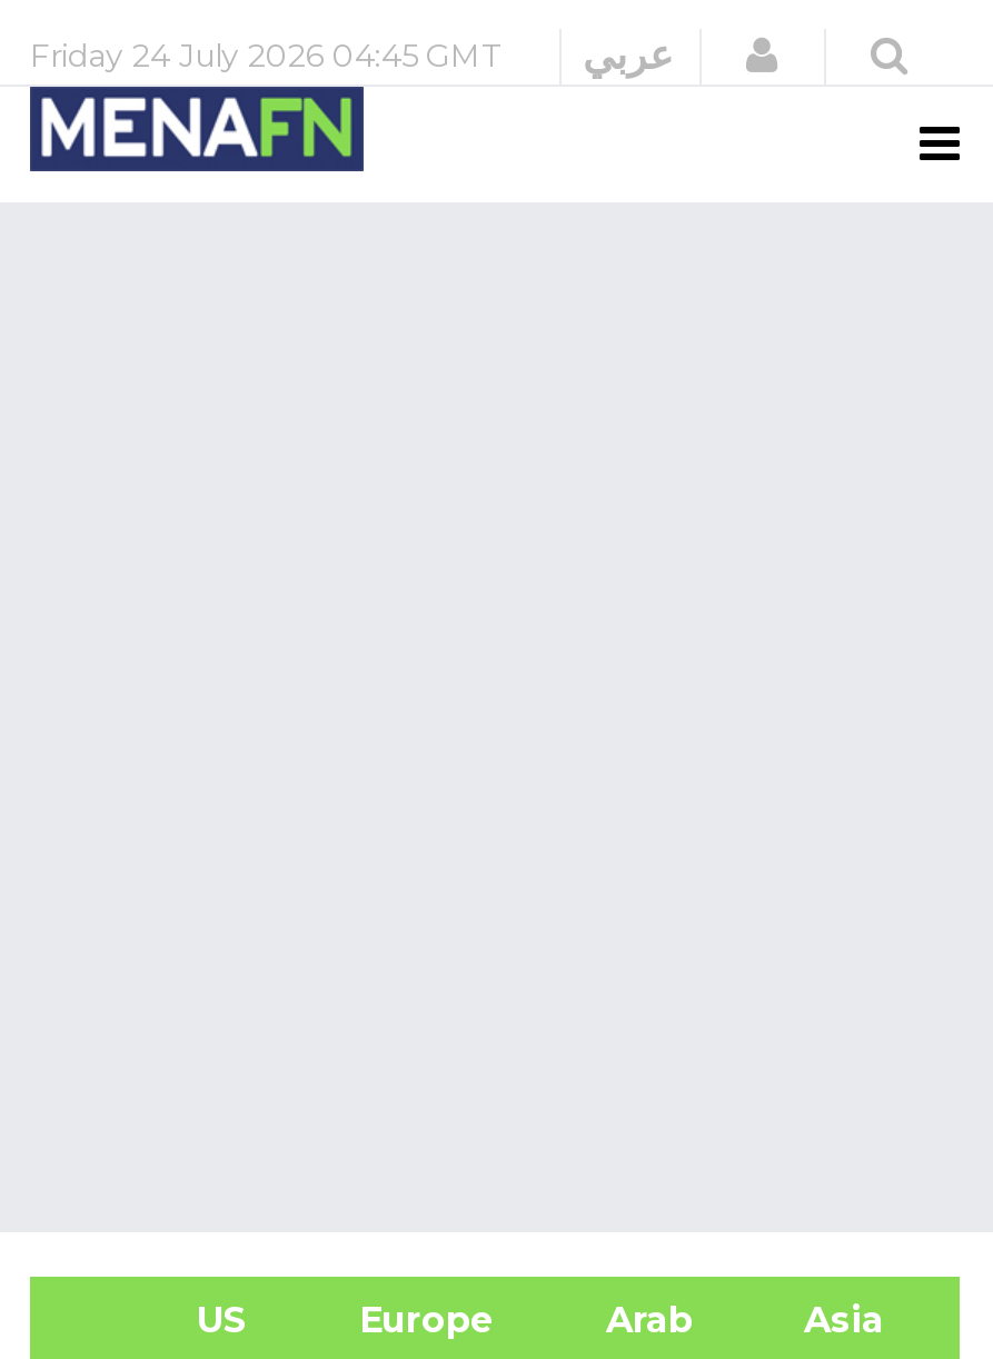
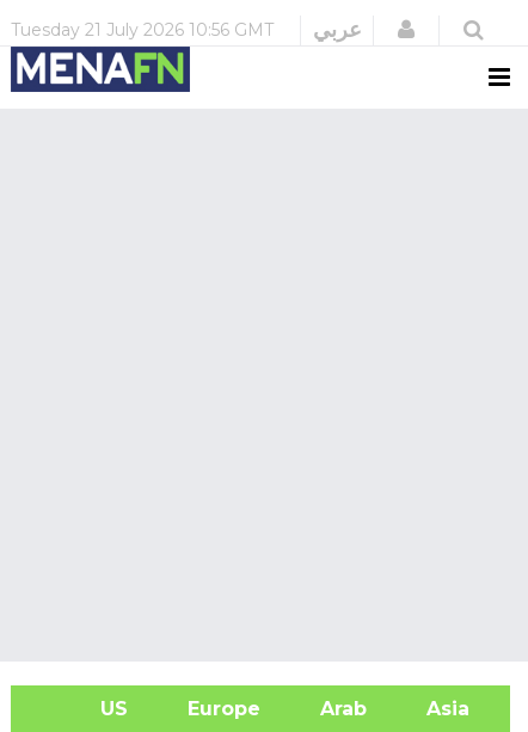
- Friday 24 July 2026 04:45 GMT
+ Tuesday 21 July 2026 10:56 GMT
